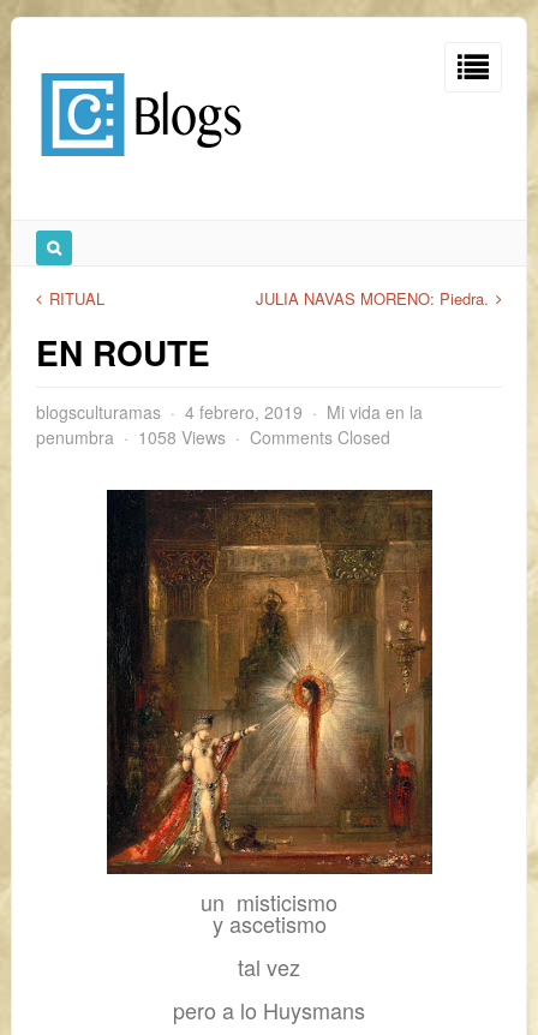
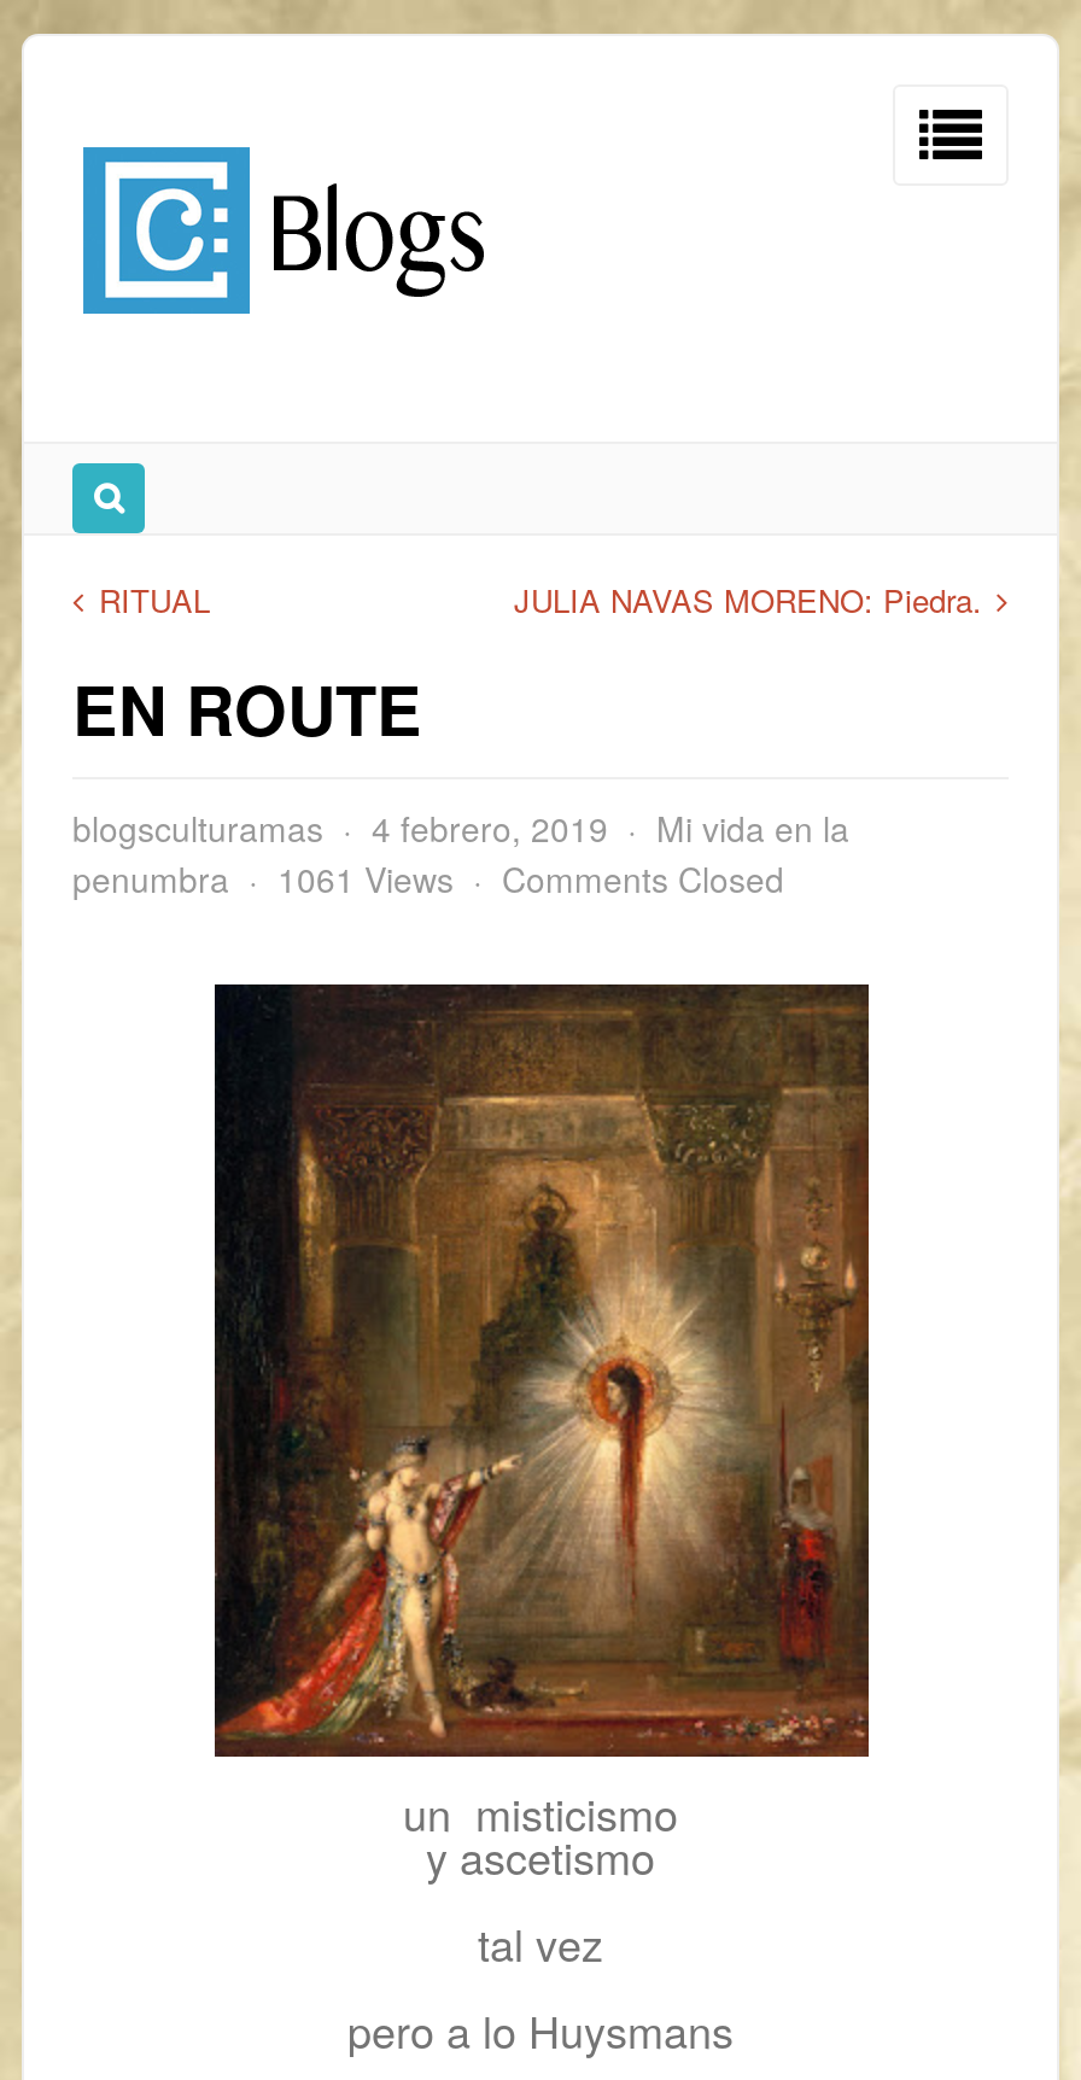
- penumbra 1058 Views Comments Closed
+ penumbra 1061 Views Comments Closed
